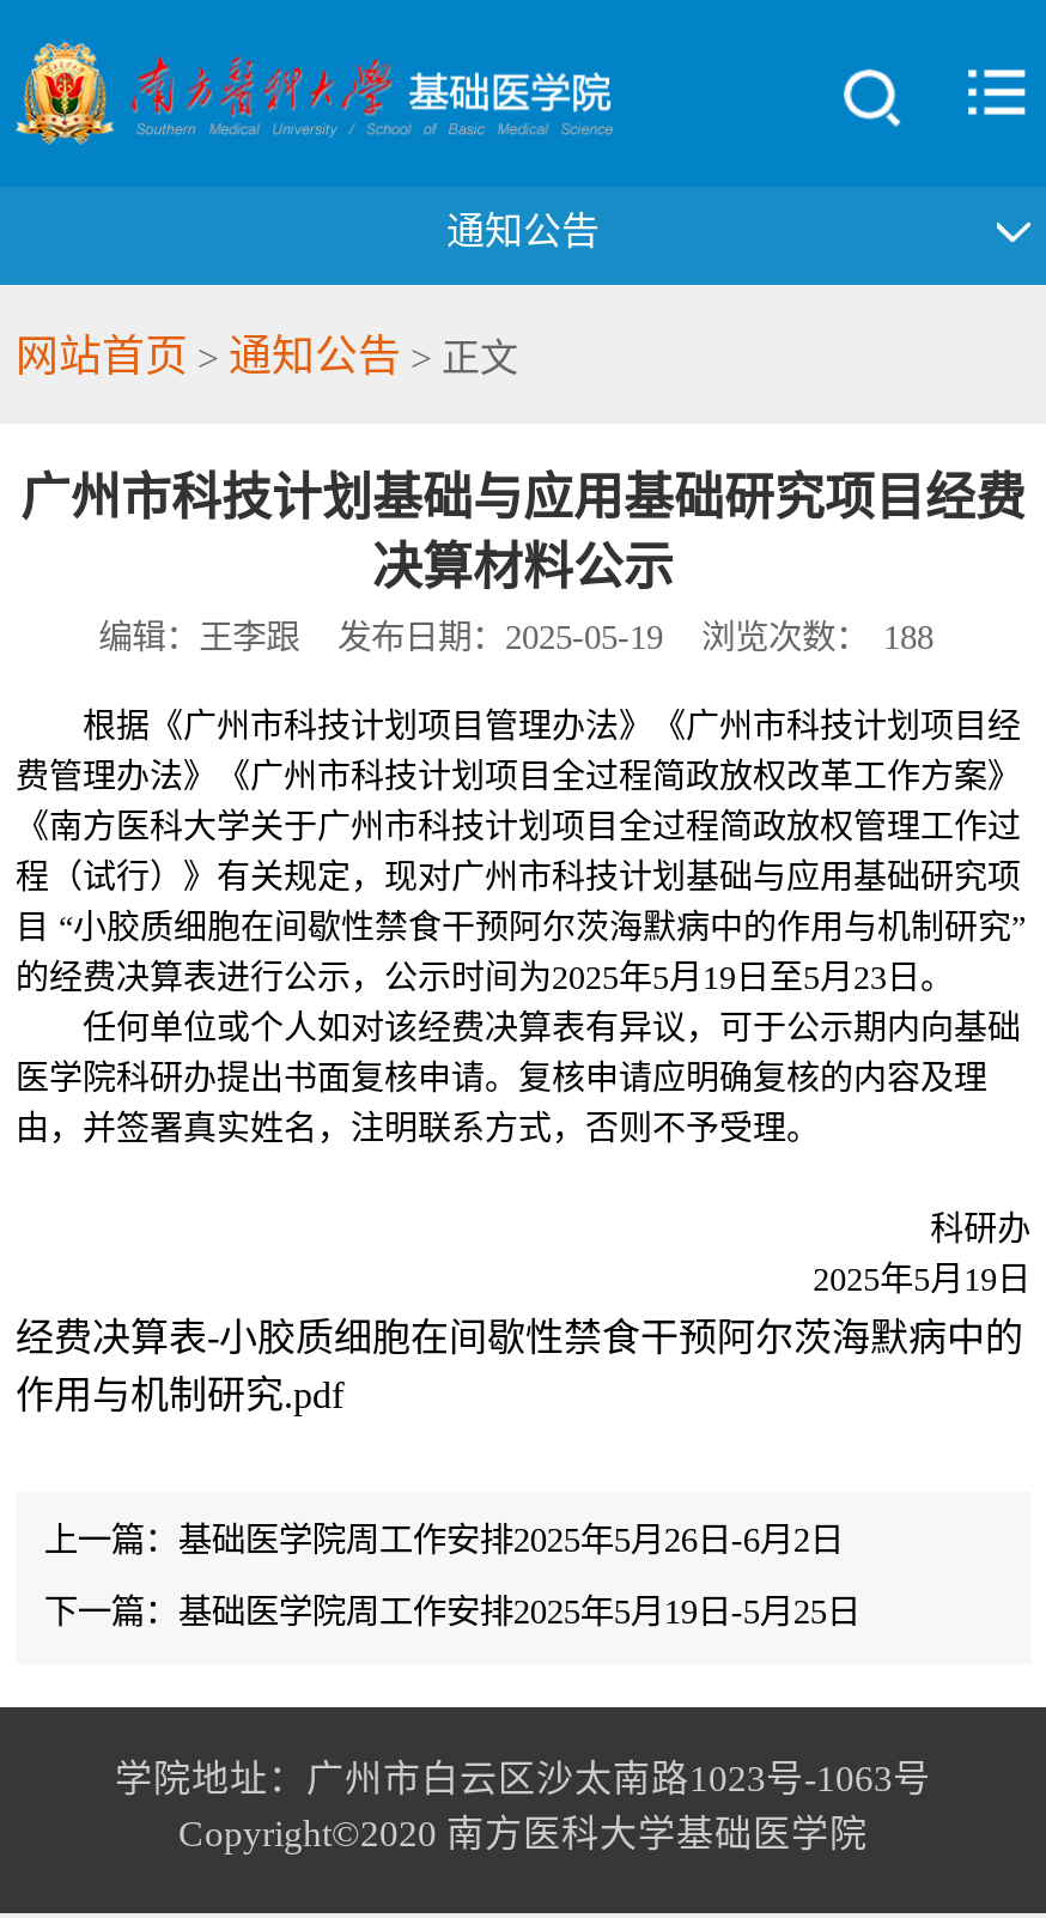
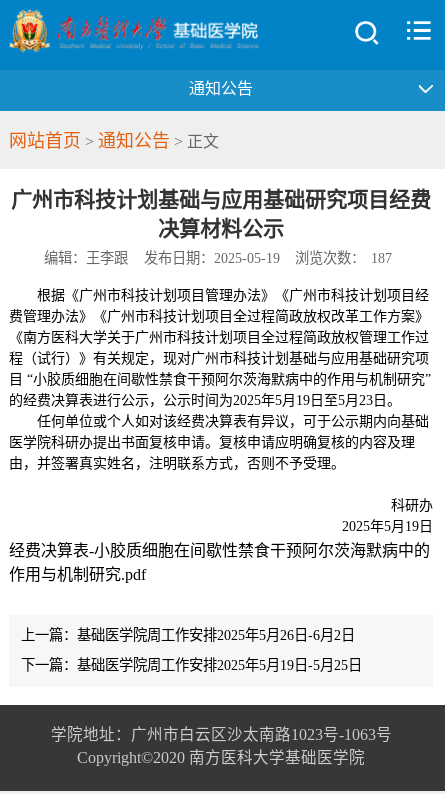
- 编辑：王李跟 发布日期：2025-05-19 浏览次数： 188
+ 编辑：王李跟 发布日期：2025-05-19 浏览次数： 187
